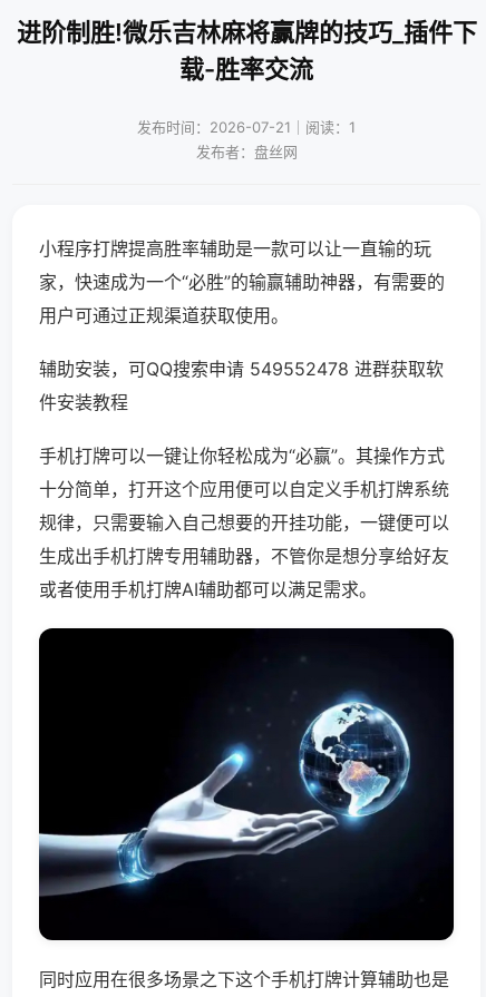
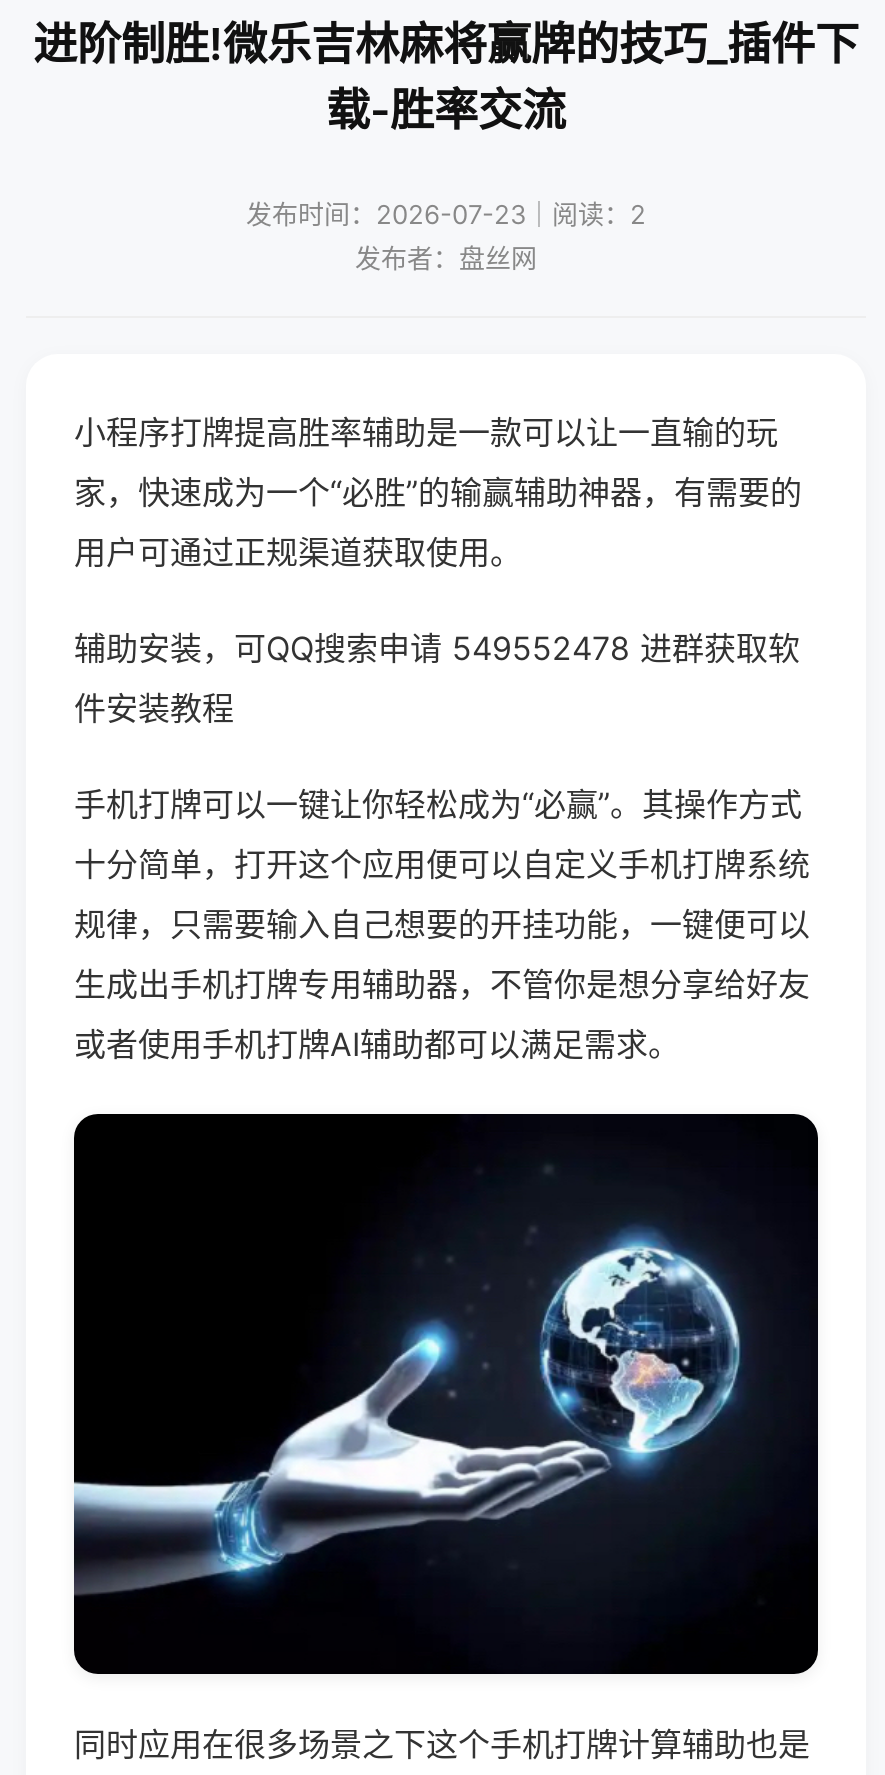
- 发布时间：2026-07-21｜阅读：1
+ 发布时间：2026-07-23｜阅读：2
